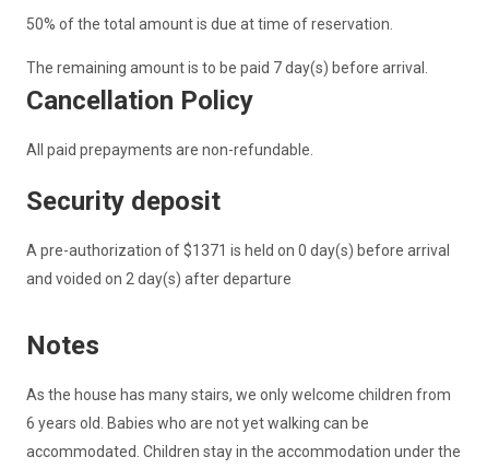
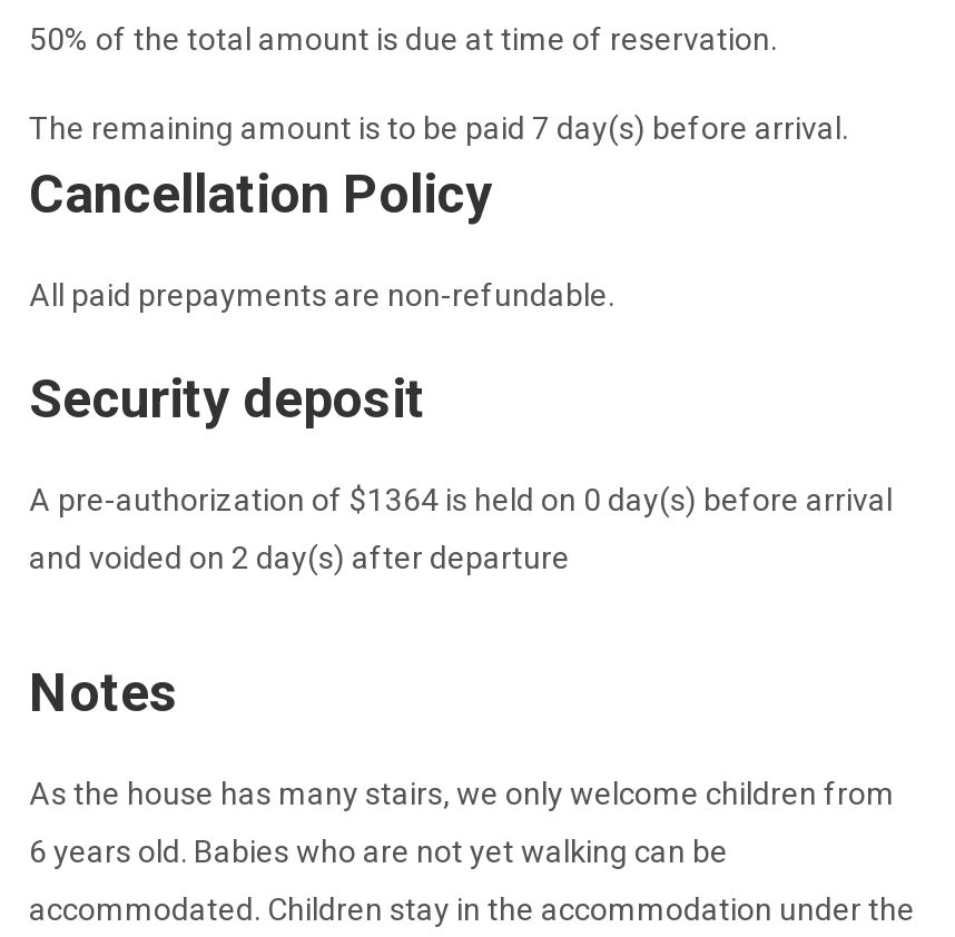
- A pre-authorization of $1371 is held on 0 day(s) before arrival
+ A pre-authorization of $1364 is held on 0 day(s) before arrival
